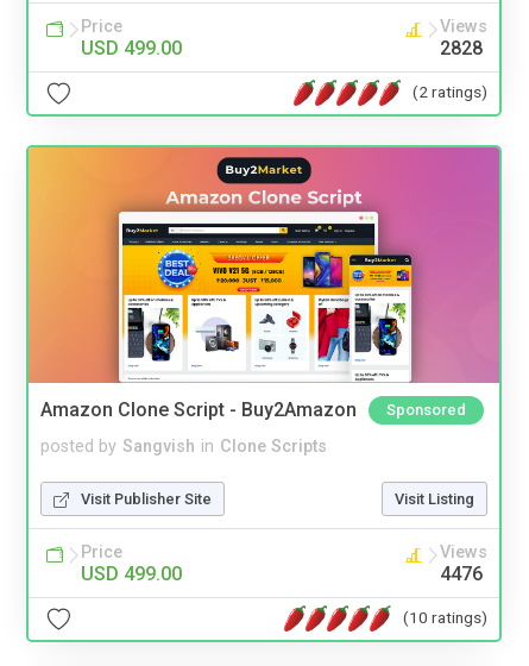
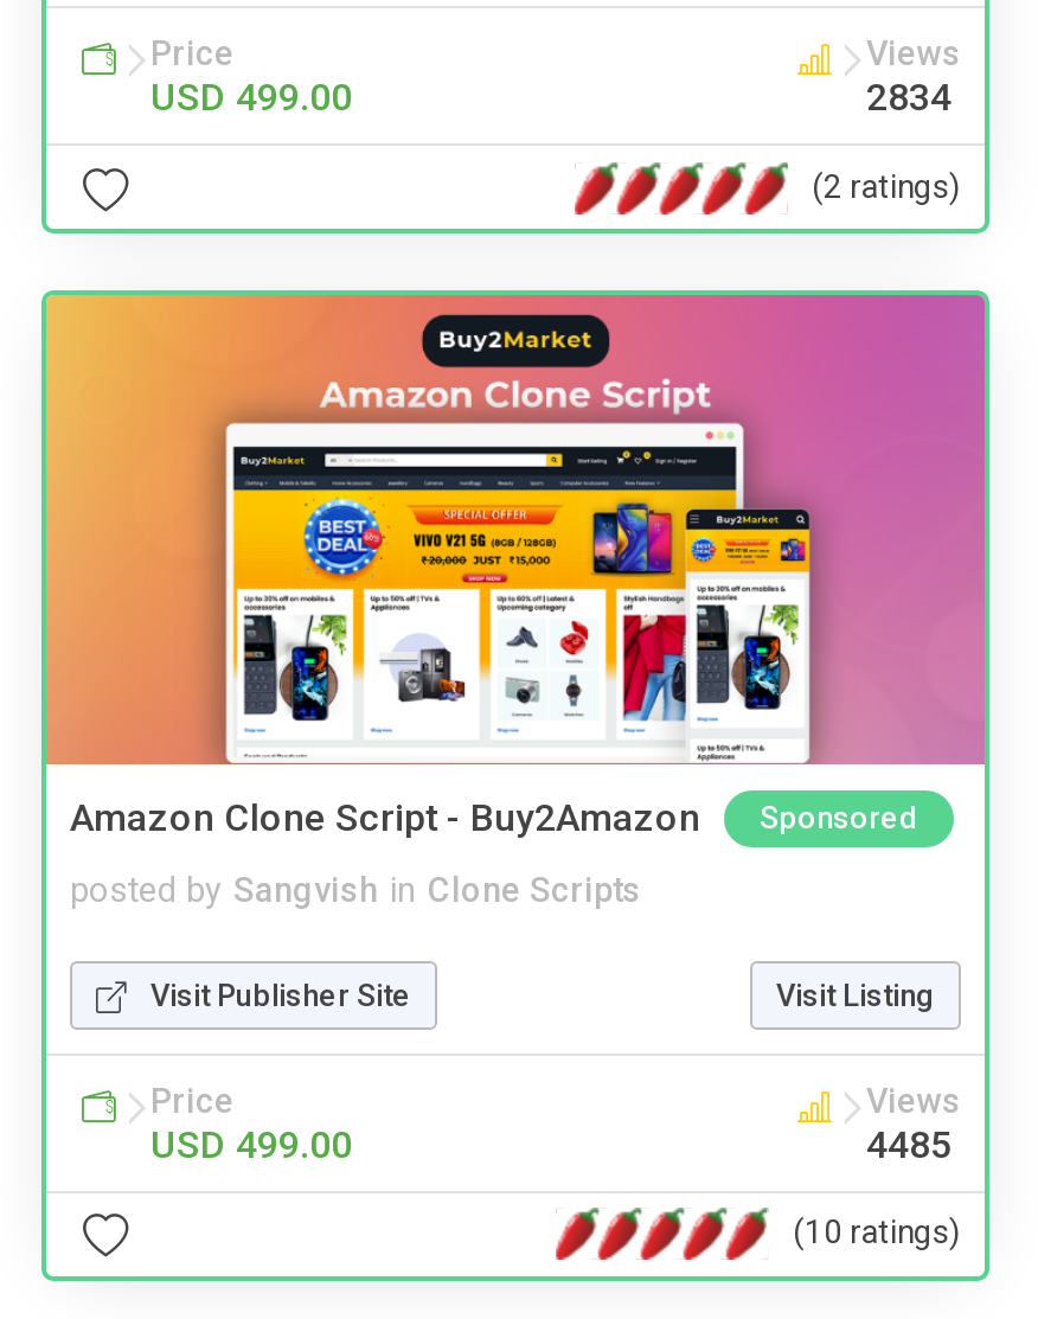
- 2828
+ 2834

- 4476
+ 4485
